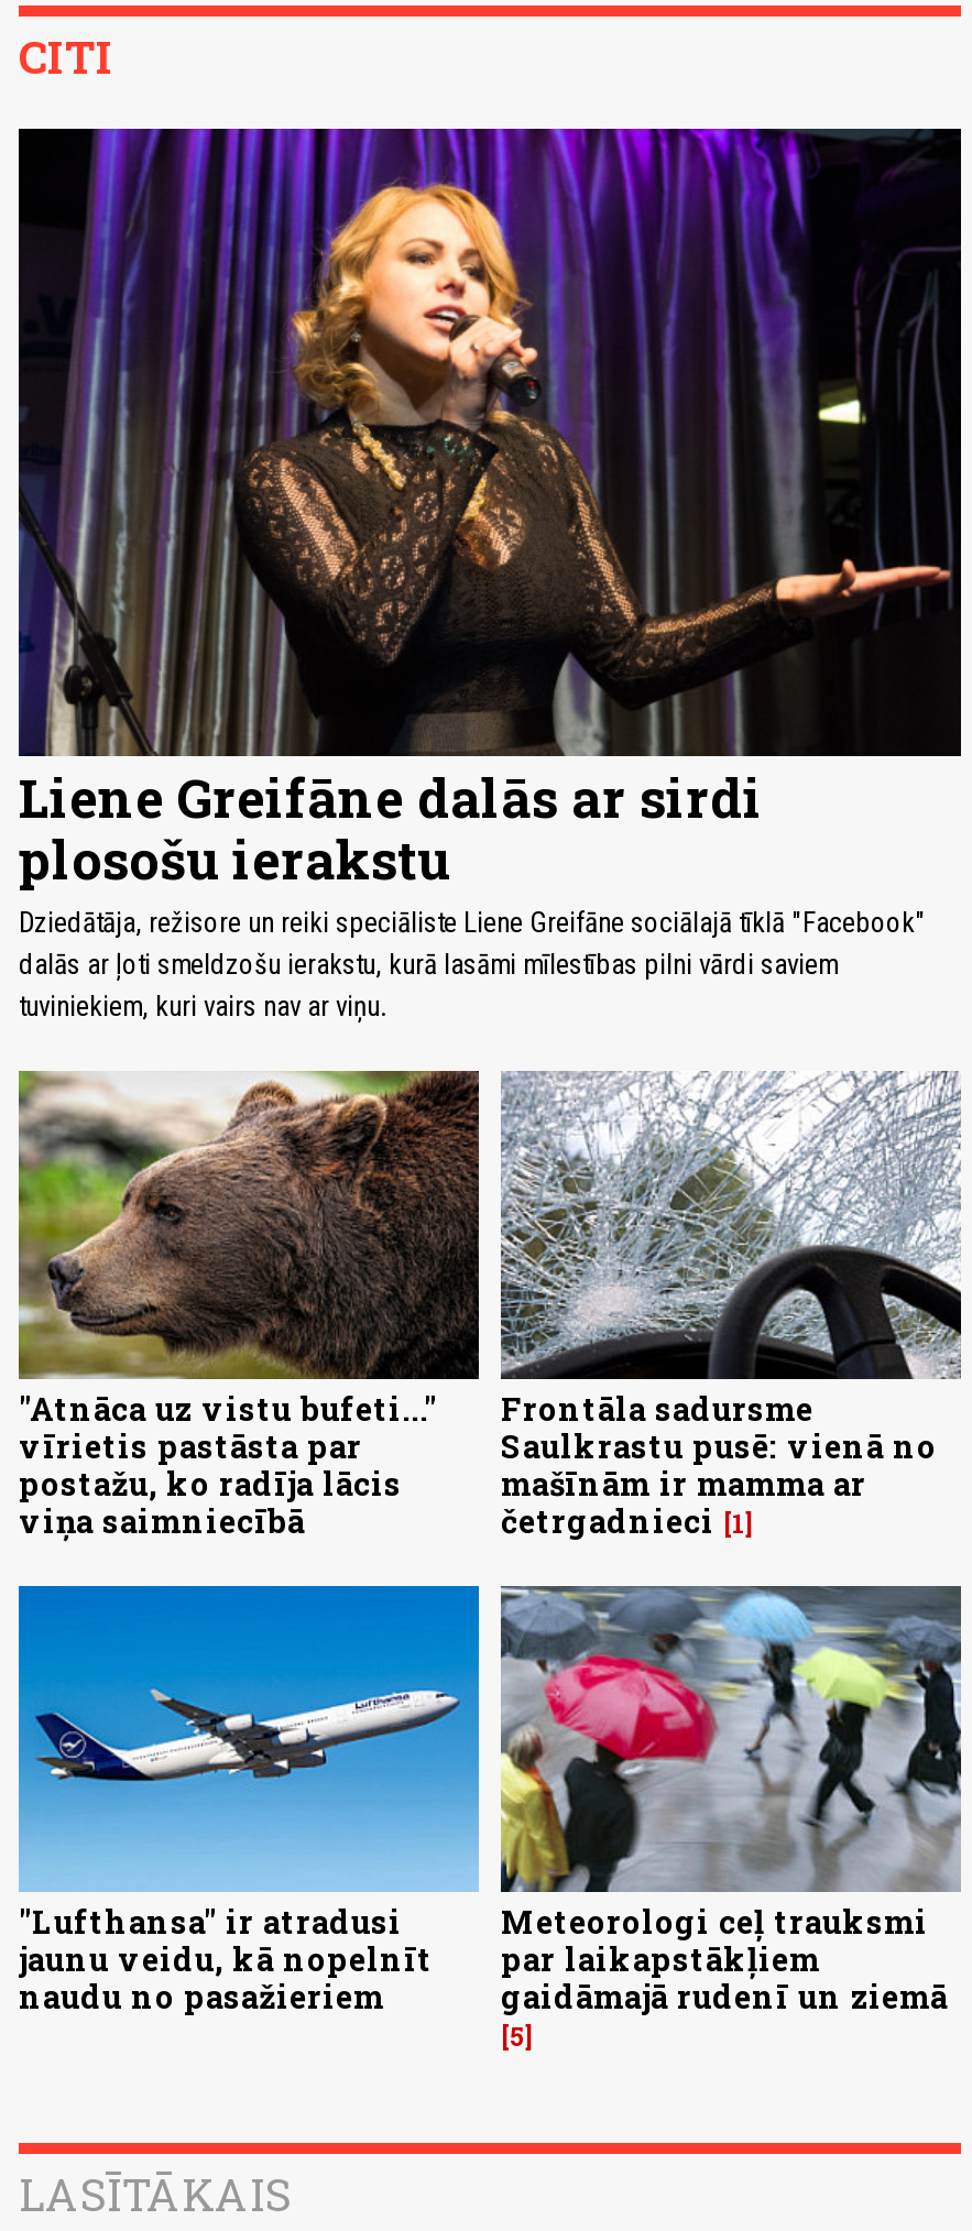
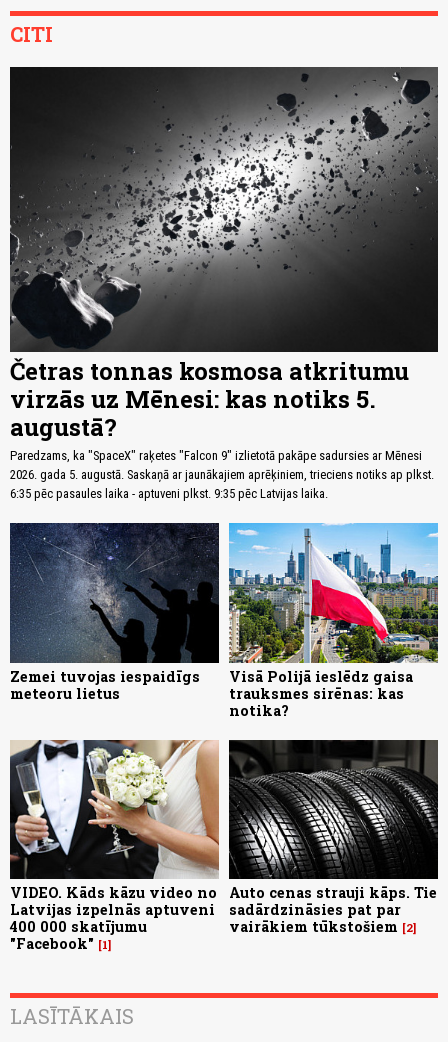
- [image]
- Liene Greifāne dalās ar sirdi
- plosošu ierakstu
- Dziedātāja, režisore un reiki speciāliste Liene Greifāne sociālajā tīklā "Facebook"
- dalās ar ļoti smeldzošu ierakstu, kurā lasāmi mīlestības pilni vārdi saviem
- tuviniekiem, kuri vairs nav ar viņu.
+ [image]
+ Četras tonnas kosmosa atkritumu
+ virzās uz Mēnesi: kas notiks 5.
+ augustā?
+ Paredzams, ka "SpaceX" raķetes "Falcon 9" izlietotā pakāpe sadursies ar Mēnesi
+ 2026. gada 5. augustā. Saskaņā ar jaunākajiem aprēķiniem, trieciens notiks ap plkst.
+ 6:35 pēc pasaules laika - aptuveni plkst. 9:35 pēc Latvijas laika.

- [image]
- Frontāla sadursme
- Saulkrastu pusē: vienā no
- mašīnām ir mamma ar
- četrgadnieci 1
+ [image]
+ Visā Polijā ieslēdz gaisa
+ trauksmes sirēnas: kas
+ notika?

- [image]
- "Atnāca uz vistu bufeti..."
- vīrietis pastāsta par
- postažu, ko radīja lācis
- viņa saimniecībā
+ [image]
+ Zemei tuvojas iespaidīgs
+ meteoru lietus

- [image]
- "Lufthansa" ir atradusi
- jaunu veidu, kā nopelnīt
- naudu no pasažieriem
+ [image]
+ VIDEO. Kāds kāzu video no
+ Latvijas izpelnās aptuveni
+ 400 000 skatījumu
+ "Facebook" 1

- [image]
- Meteorologi ceļ trauksmi
- par laikapstākļiem
- gaidāmajā rudenī un ziemā
- 5
+ [image]
+ Auto cenas strauji kāps. Tie
+ sadārdzināsies pat par
+ vairākiem tūkstošiem 2
